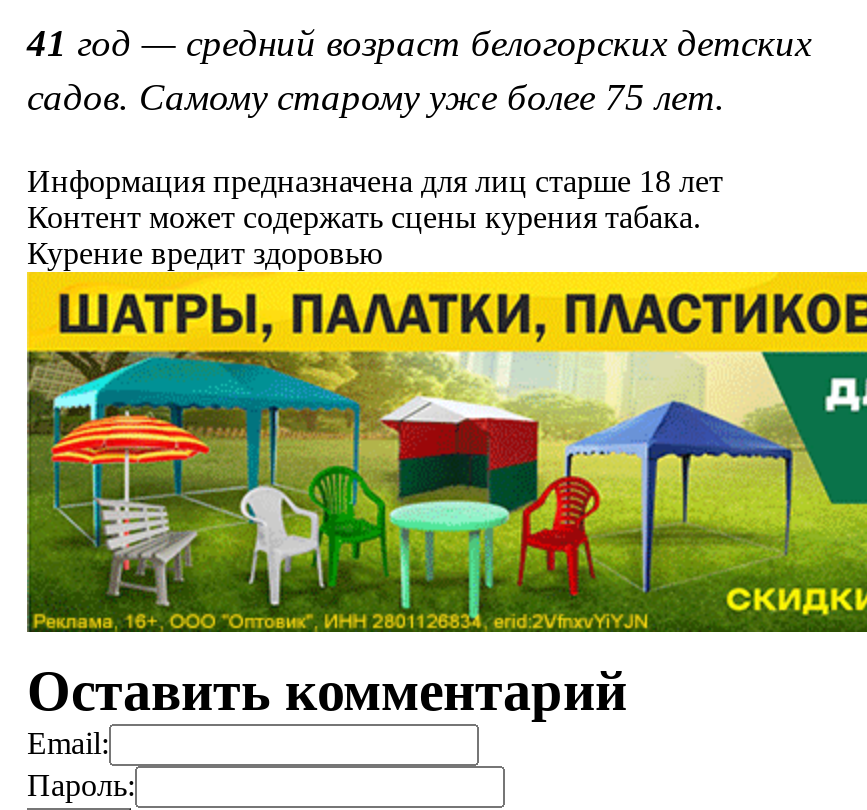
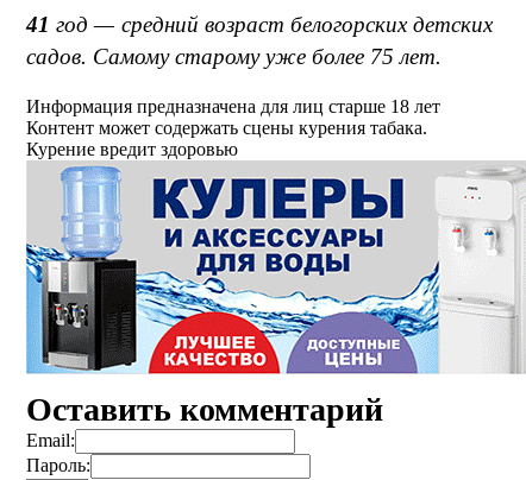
- [image]
+ [image]
